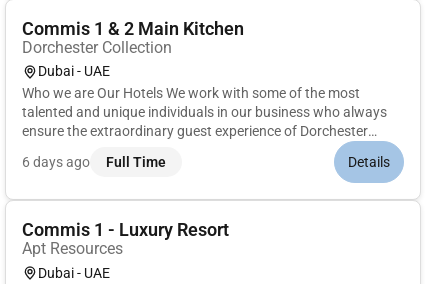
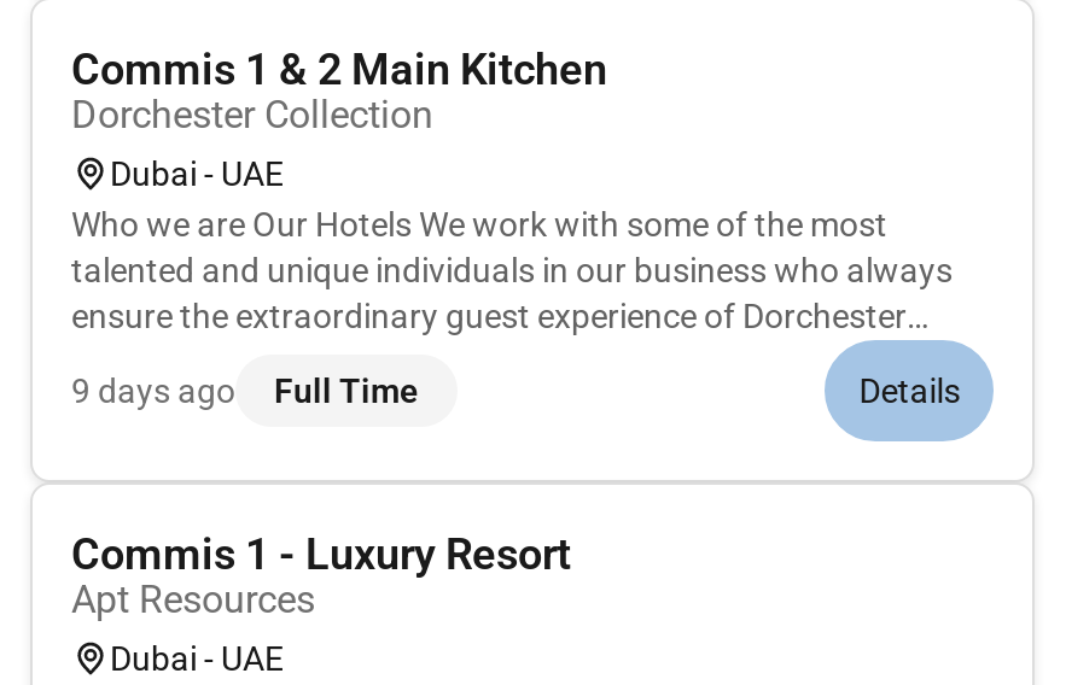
- 6 days ago Full Time
+ 9 days ago Full Time
